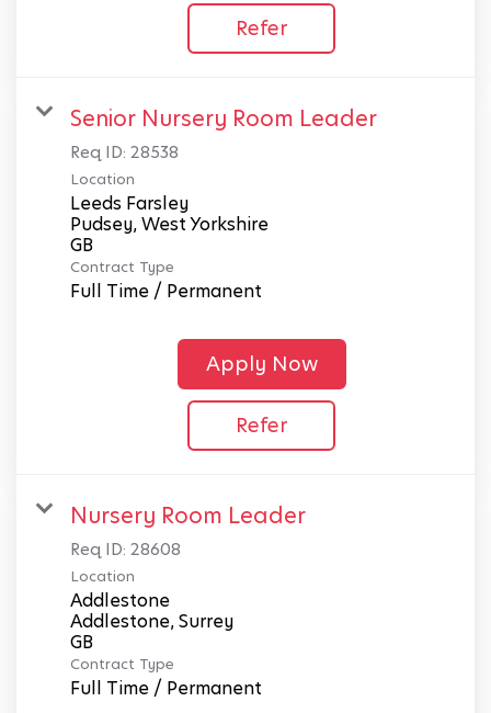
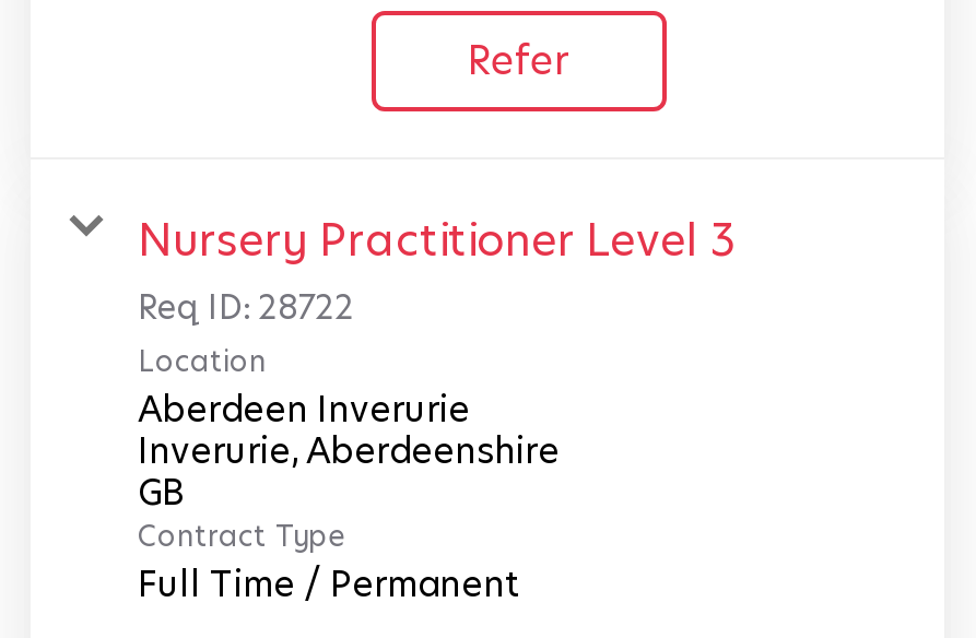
- Senior Nursery Room Leader
- Req ID: 28538
+ Nursery Practitioner Level 3
+ Req ID: 28722

- Leeds Farsley
- Pudsey, West Yorkshire
- Contract Type
- Full Time / Permanent
- Apply Now
- Refer
- Nursery Room Leader
- Req ID: 28608
- Location
- Addlestone
- Addlestone, Surrey
+ Aberdeen Inverurie
+ Inverurie, Aberdeenshire
